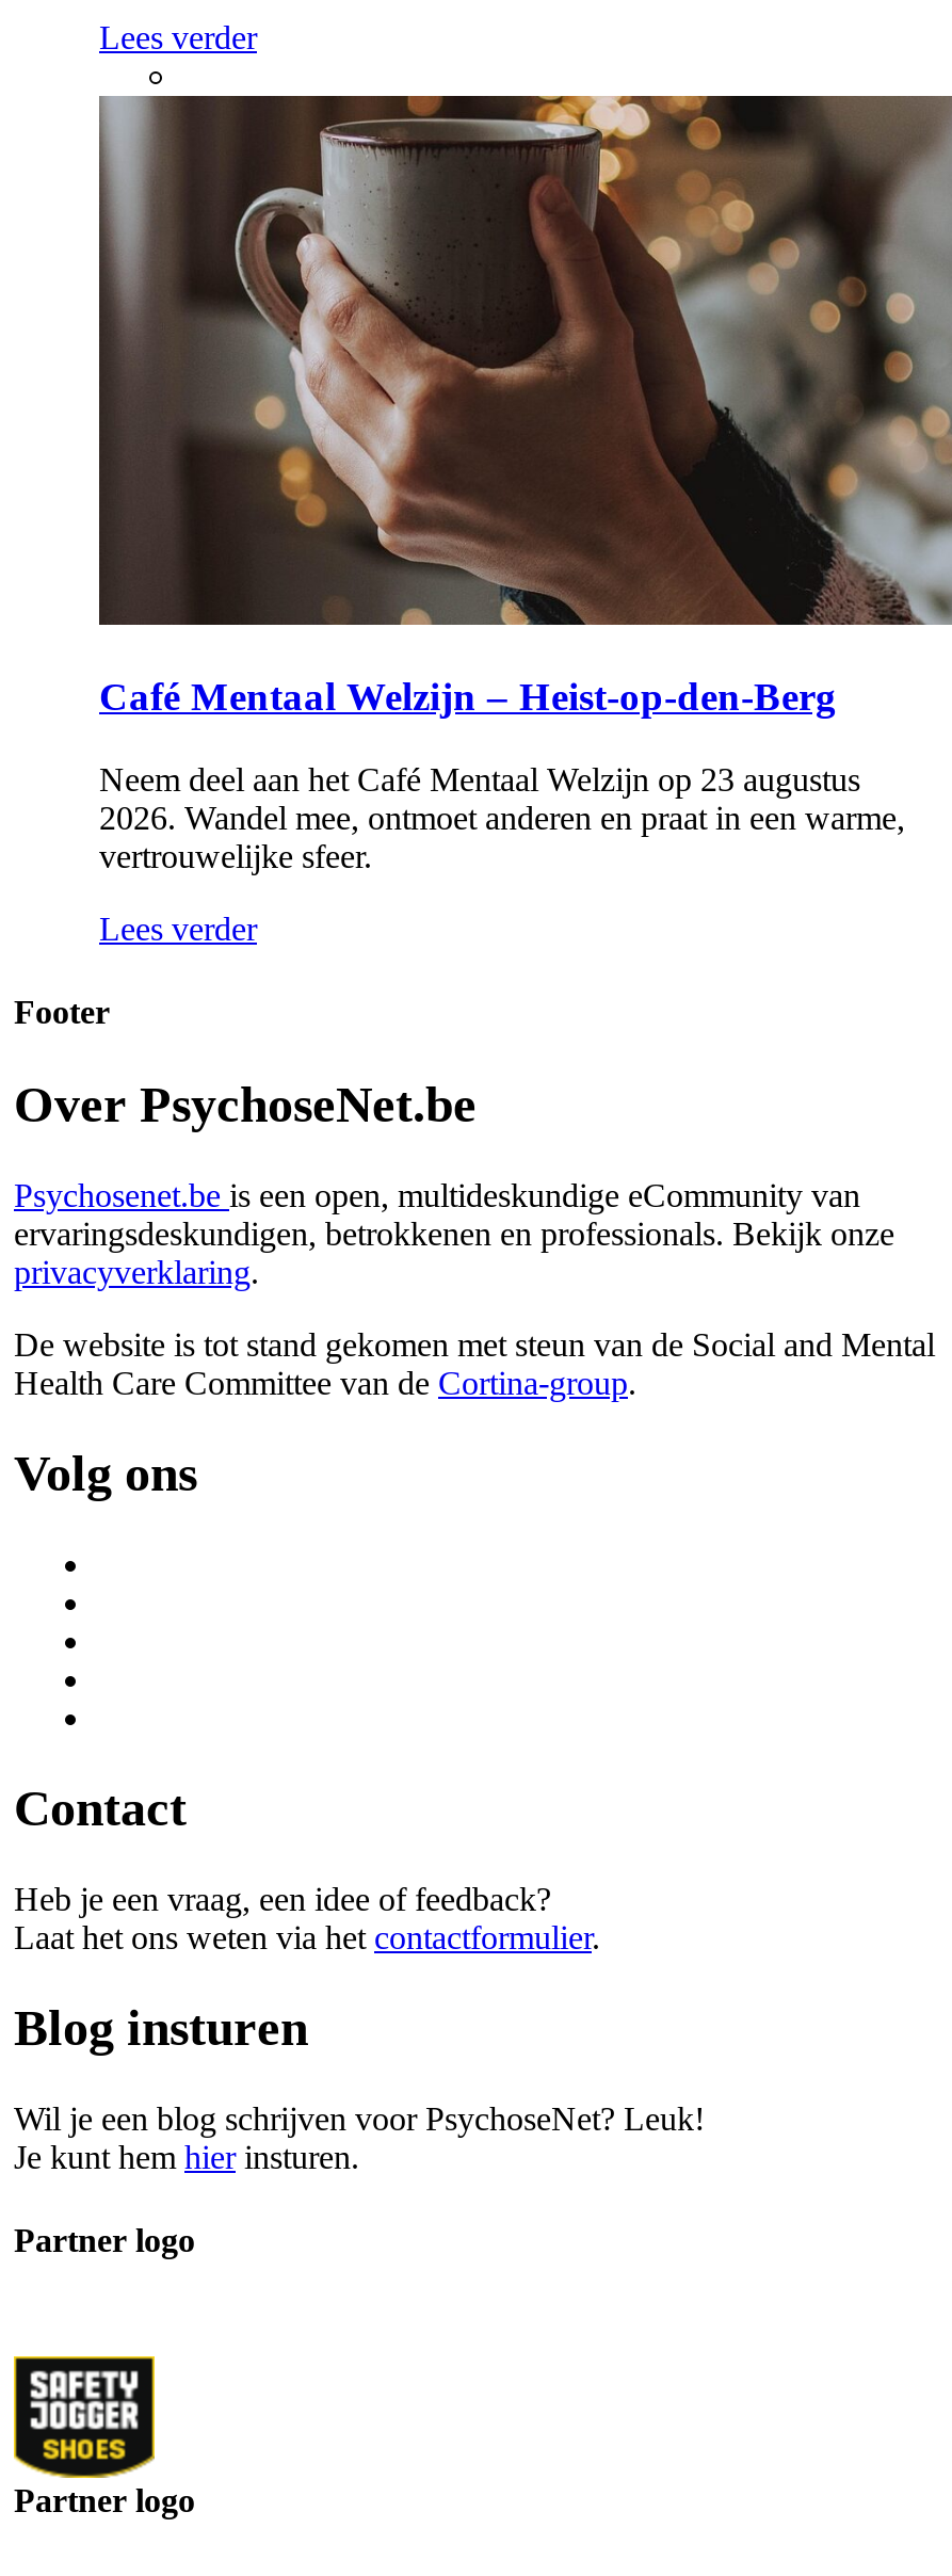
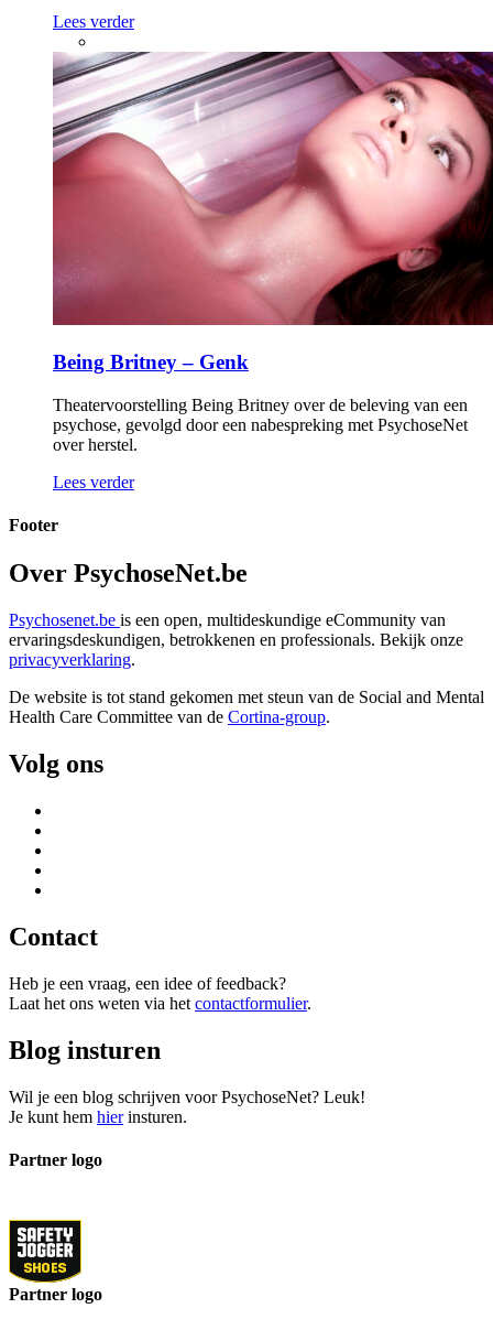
- [image]
- Café Mentaal Welzijn – Heist-op-den-Berg
+ [image]
+ Being Britney – Genk

- Neem deel aan het Café Mentaal Welzijn op 23 augustus
- 2026. Wandel mee, ontmoet anderen en praat in een warme,
- vertrouwelijke sfeer.
+ Theatervoorstelling Being Britney over de beleving van een
+ psychose, gevolgd door een nabespreking met PsychoseNet
+ over herstel.
